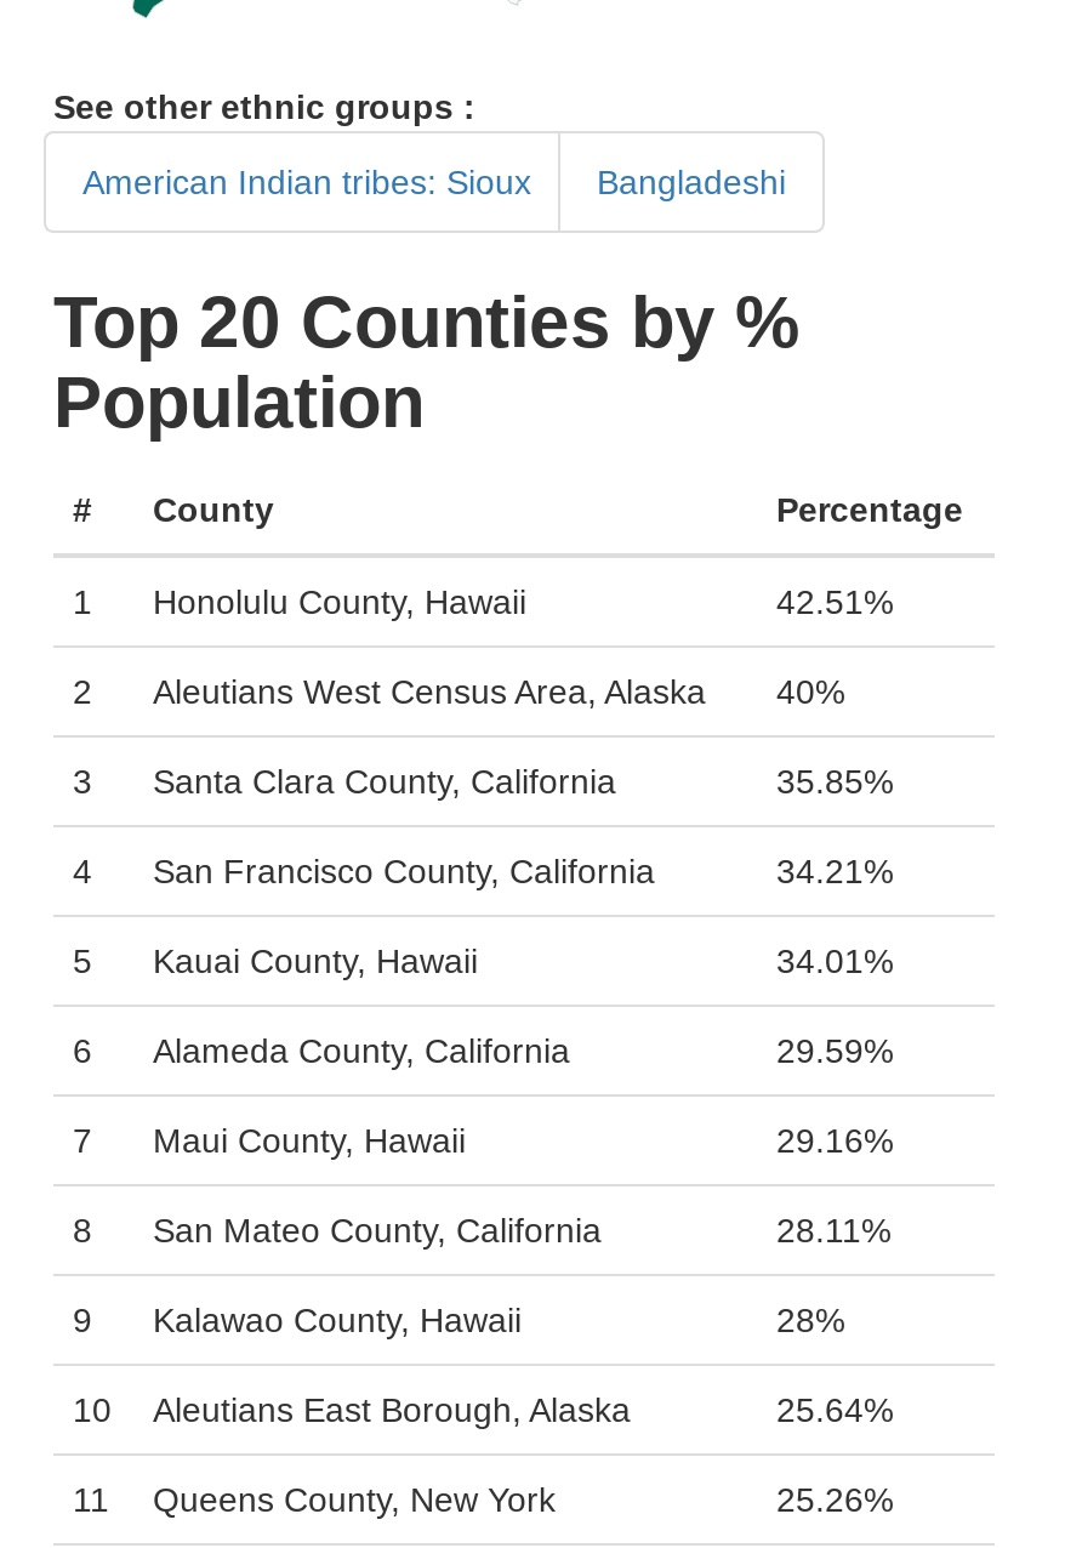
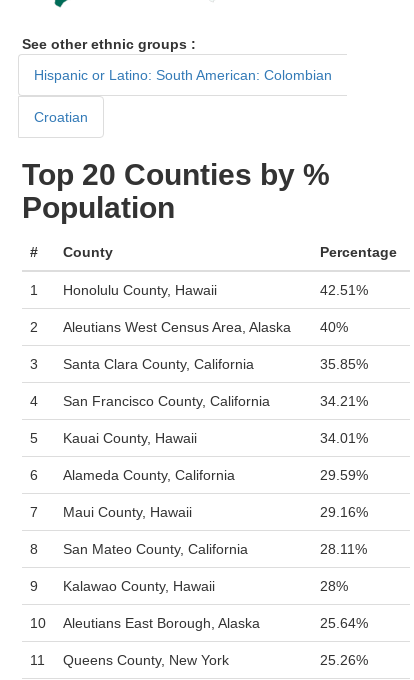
- American Indian tribes: Sioux
- Bangladeshi
+ Hispanic or Latino: South American: Colombian
+ Croatian
